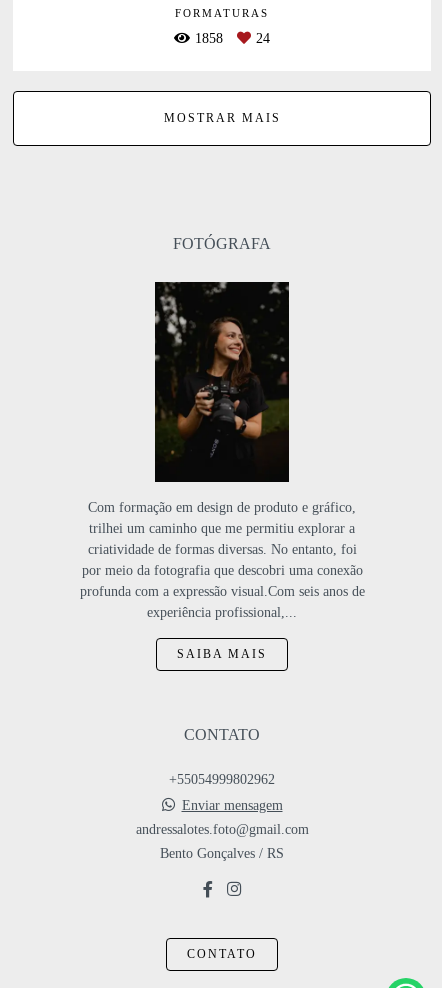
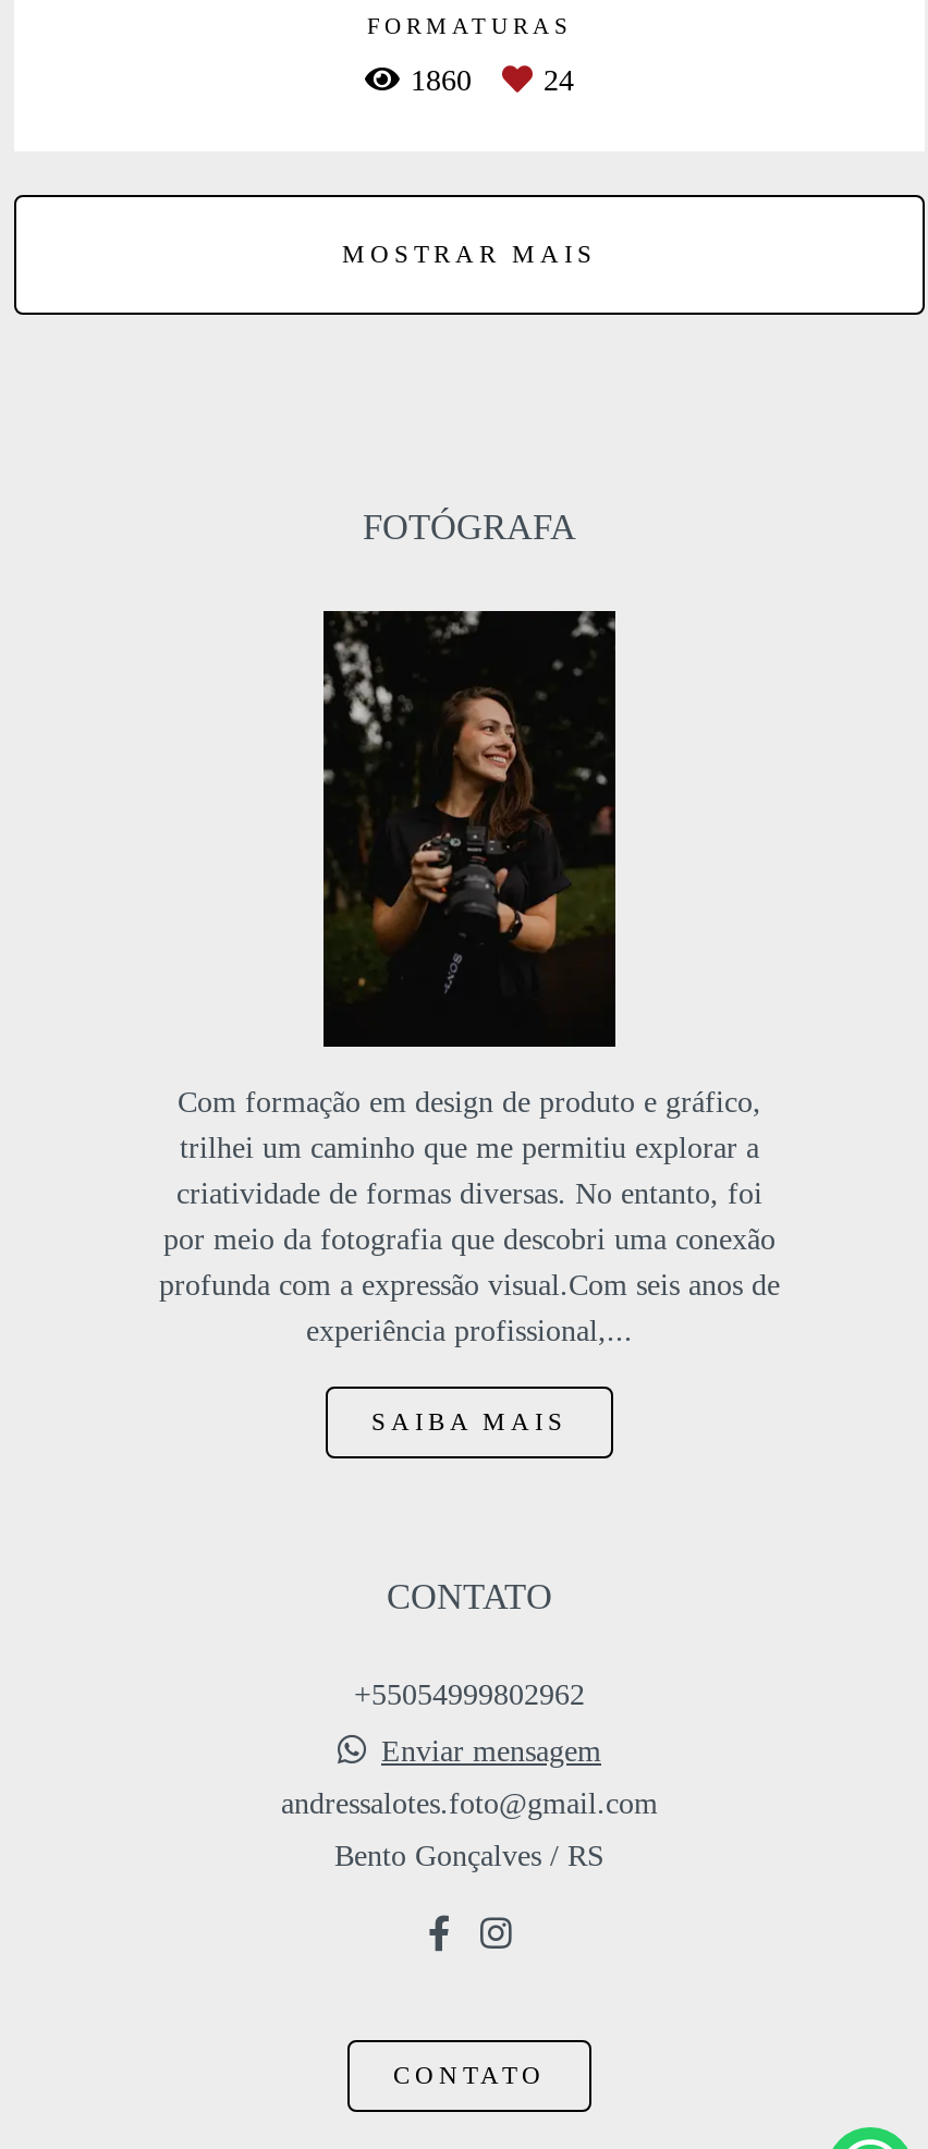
- 1858
+ 1860
